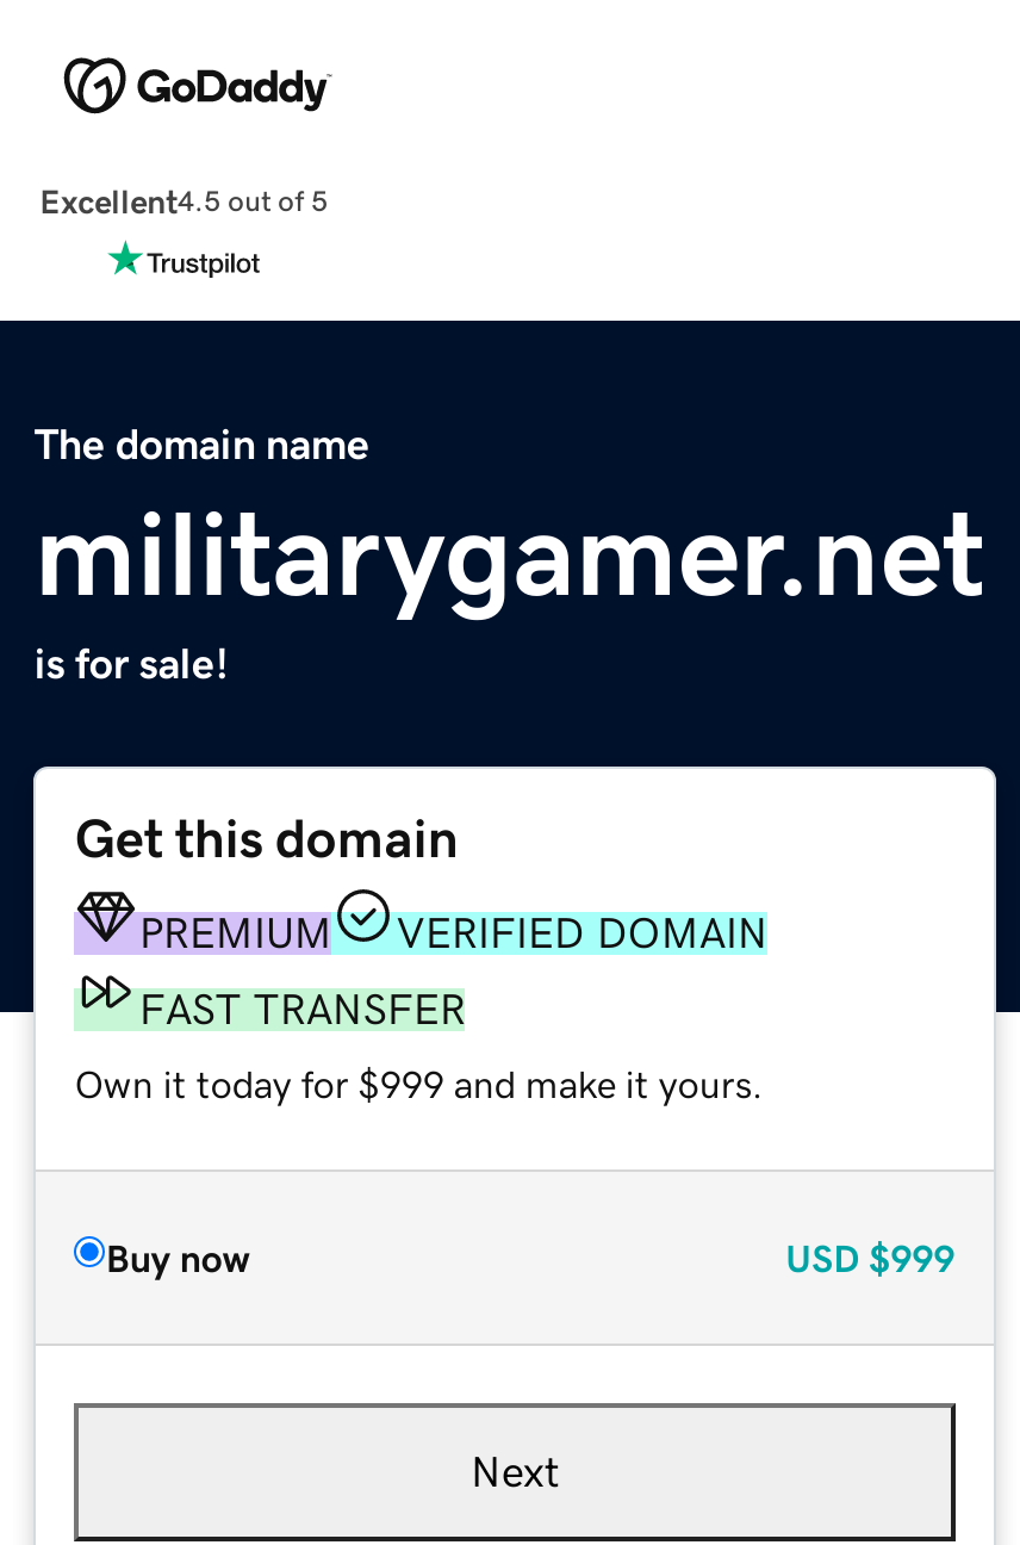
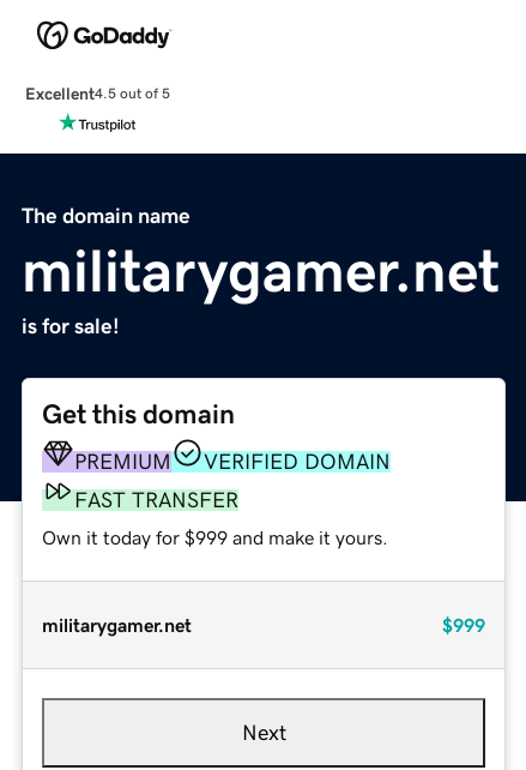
- Buy now
- USD $999
+ militarygamer.net
+ $999
